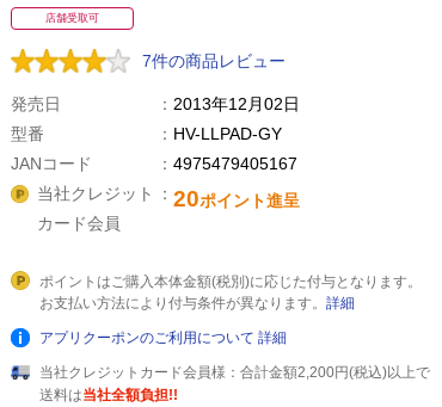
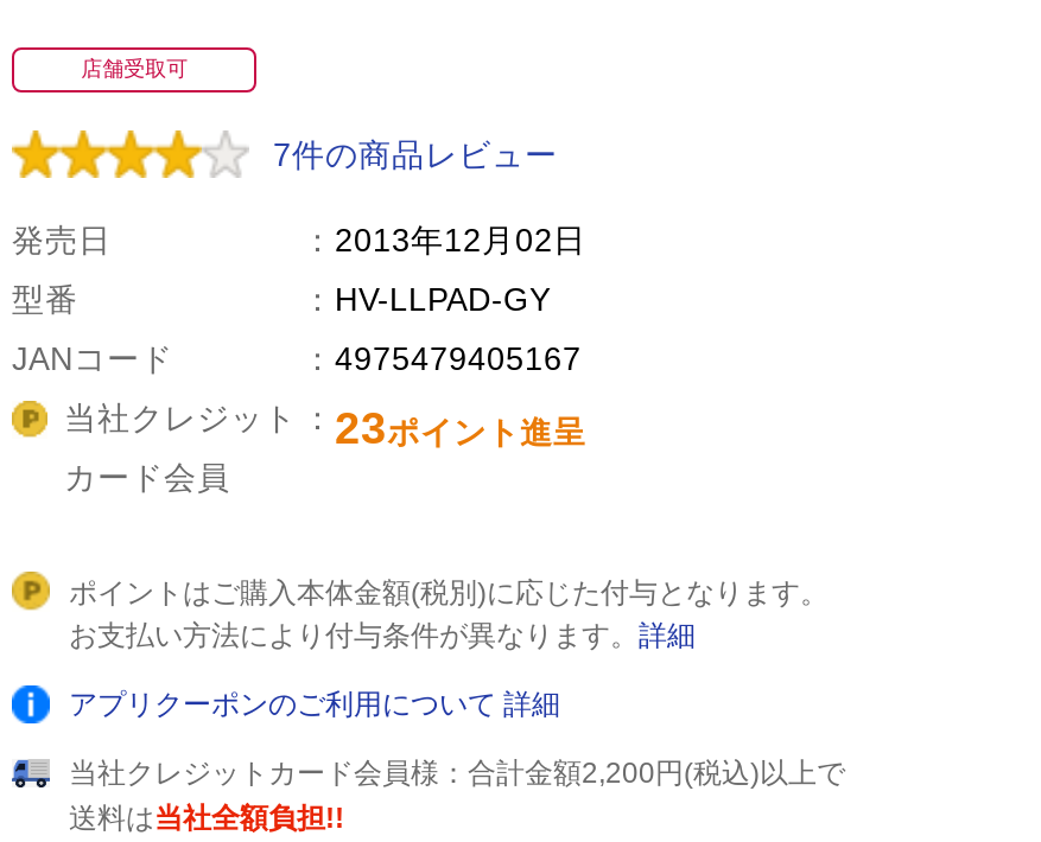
- 20ポイント進呈
+ 23ポイント進呈
